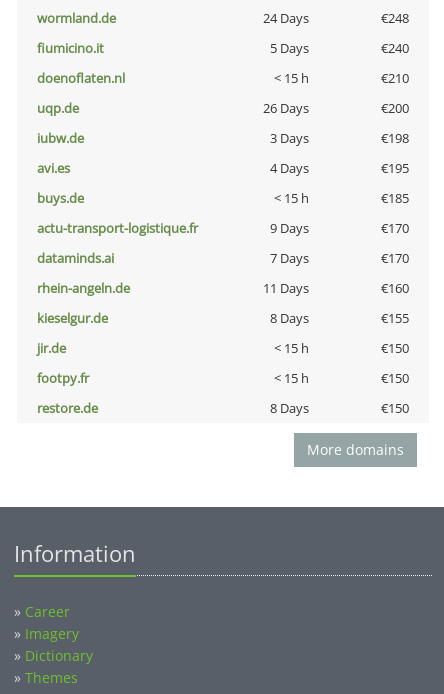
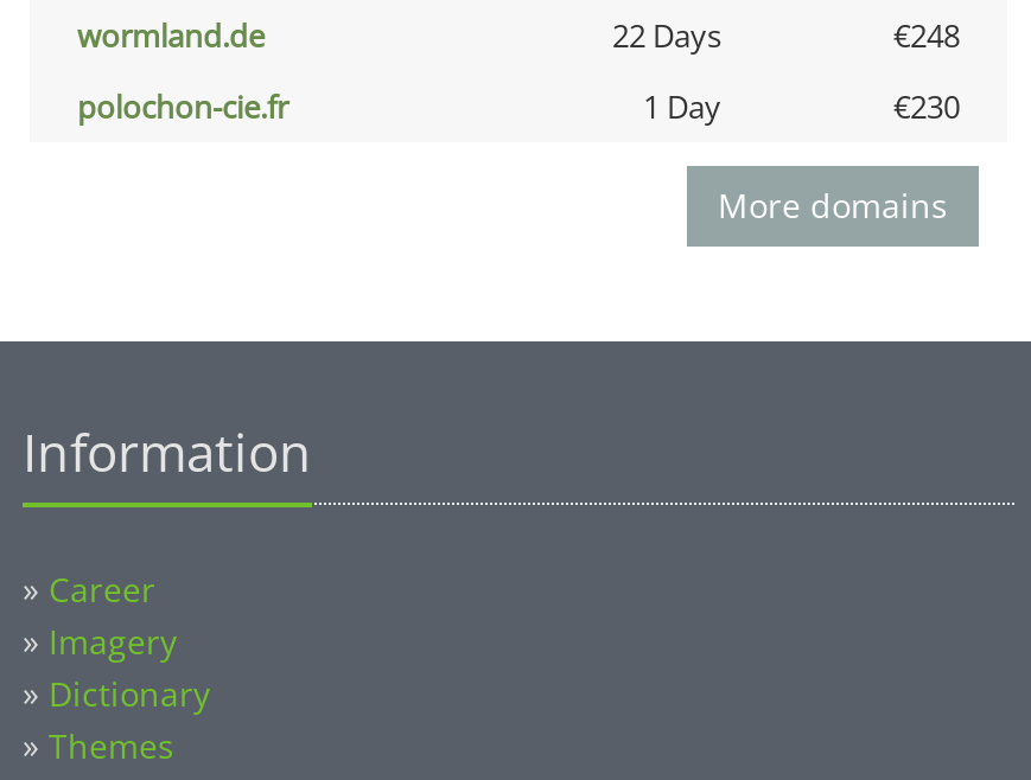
- 24 Days
+ 22 Days

- fiumicino.it
- 5 Days
- €240
- doenoflaten.nl
- < 15 h
- €210
- uqp.de
- 26 Days
- €200
- iubw.de
- 3 Days
- €198
- avi.es
- 4 Days
- €195
- buys.de
- < 15 h
- €185
- actu-transport-logistique.fr
- 9 Days
- €170
- dataminds.ai
- 7 Days
- €170
- rhein-angeln.de
- 11 Days
- €160
- kieselgur.de
- 8 Days
- €155
- jir.de
- < 15 h
- €150
- footpy.fr
- < 15 h
- €150
- restore.de
- 8 Days
- €150
+ polochon-cie.fr
+ 1 Day
+ €230
